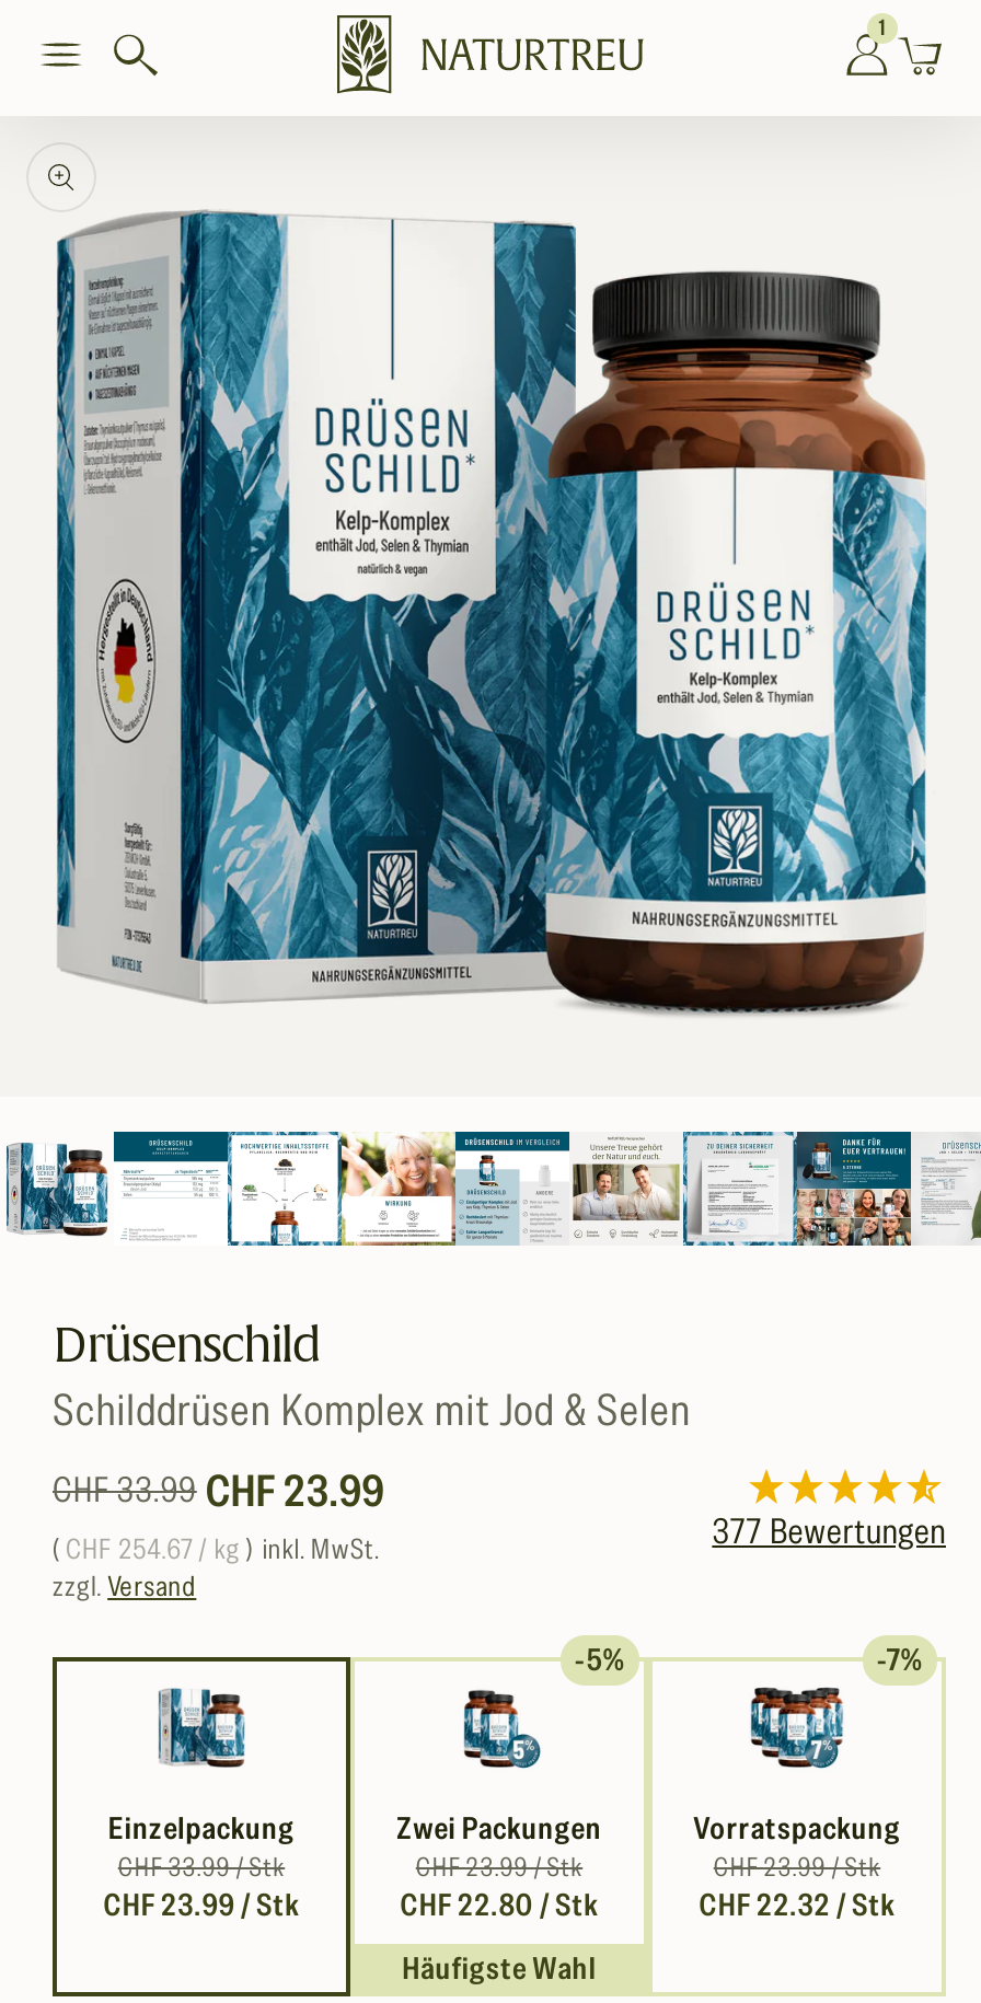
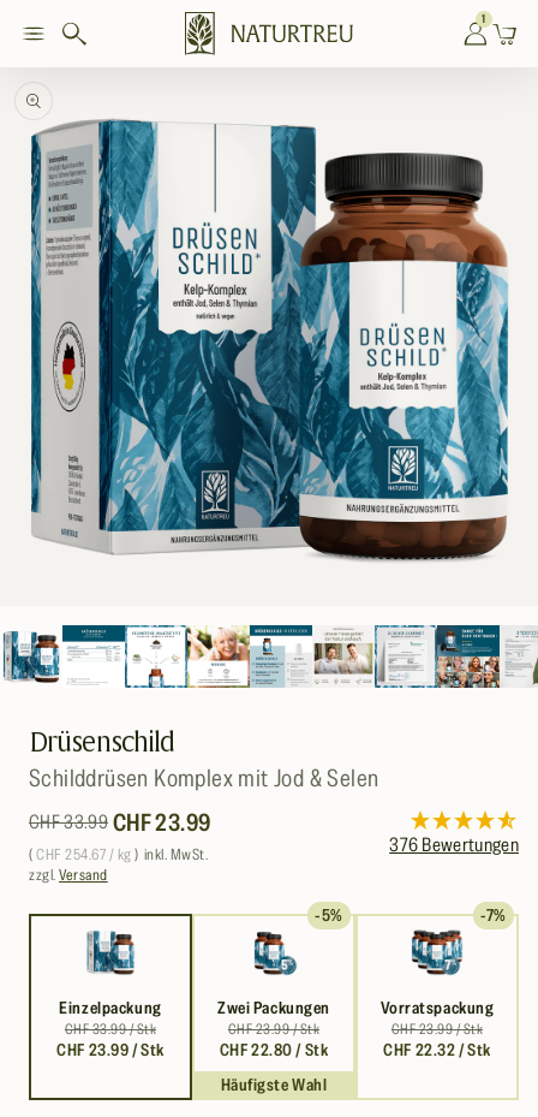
- 377 Bewertungen
+ 376 Bewertungen
